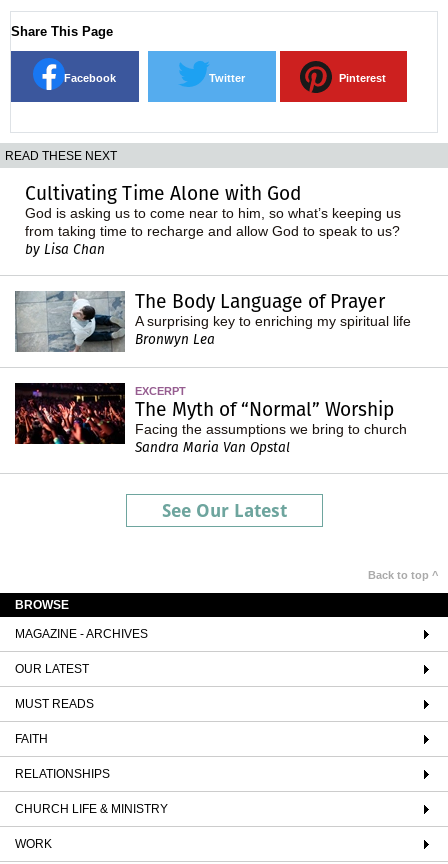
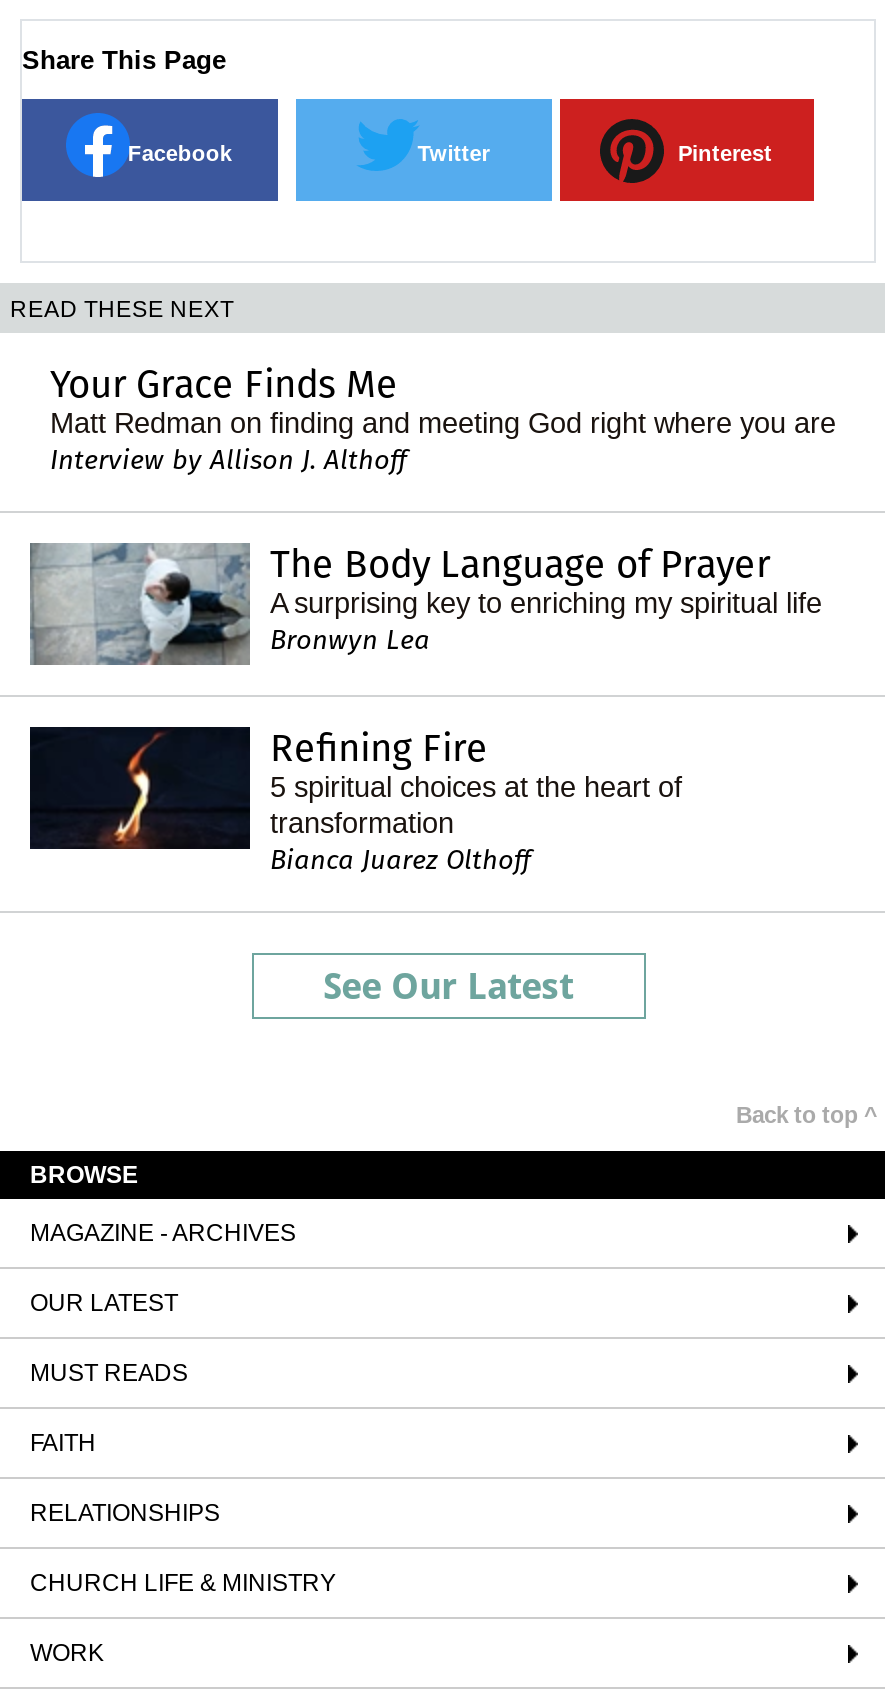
- Cultivating Time Alone with God
- God is asking us to come near to him, so what’s keeping us
- from taking time to recharge and allow God to speak to us?
- by Lisa Chan
+ Your Grace Finds Me
+ Matt Redman on finding and meeting God right where you are
+ Interview by Allison J. Althoff

- [image]
- EXCERPT
- The Myth of “Normal” Worship
- Facing the assumptions we bring to church
- Sandra Maria Van Opstal
+ [image]
+ Refining Fire
+ 5 spiritual choices at the heart of
+ transformation
+ Bianca Juarez Olthoff
